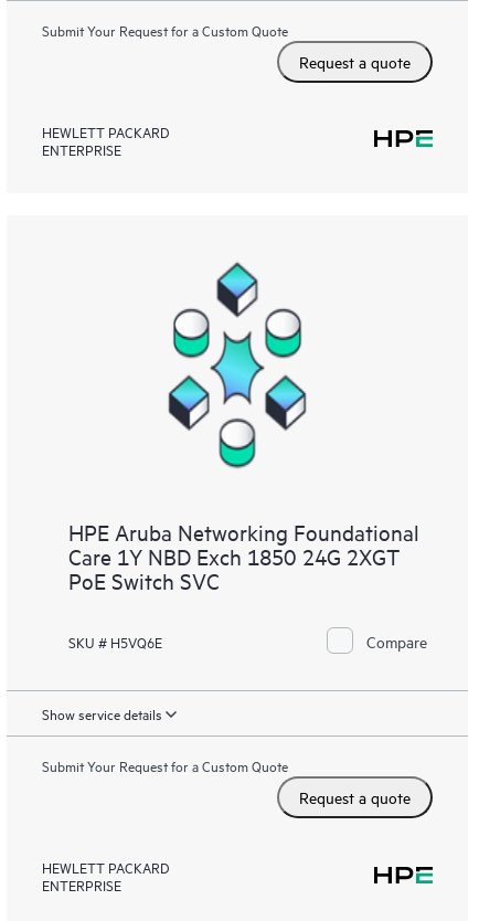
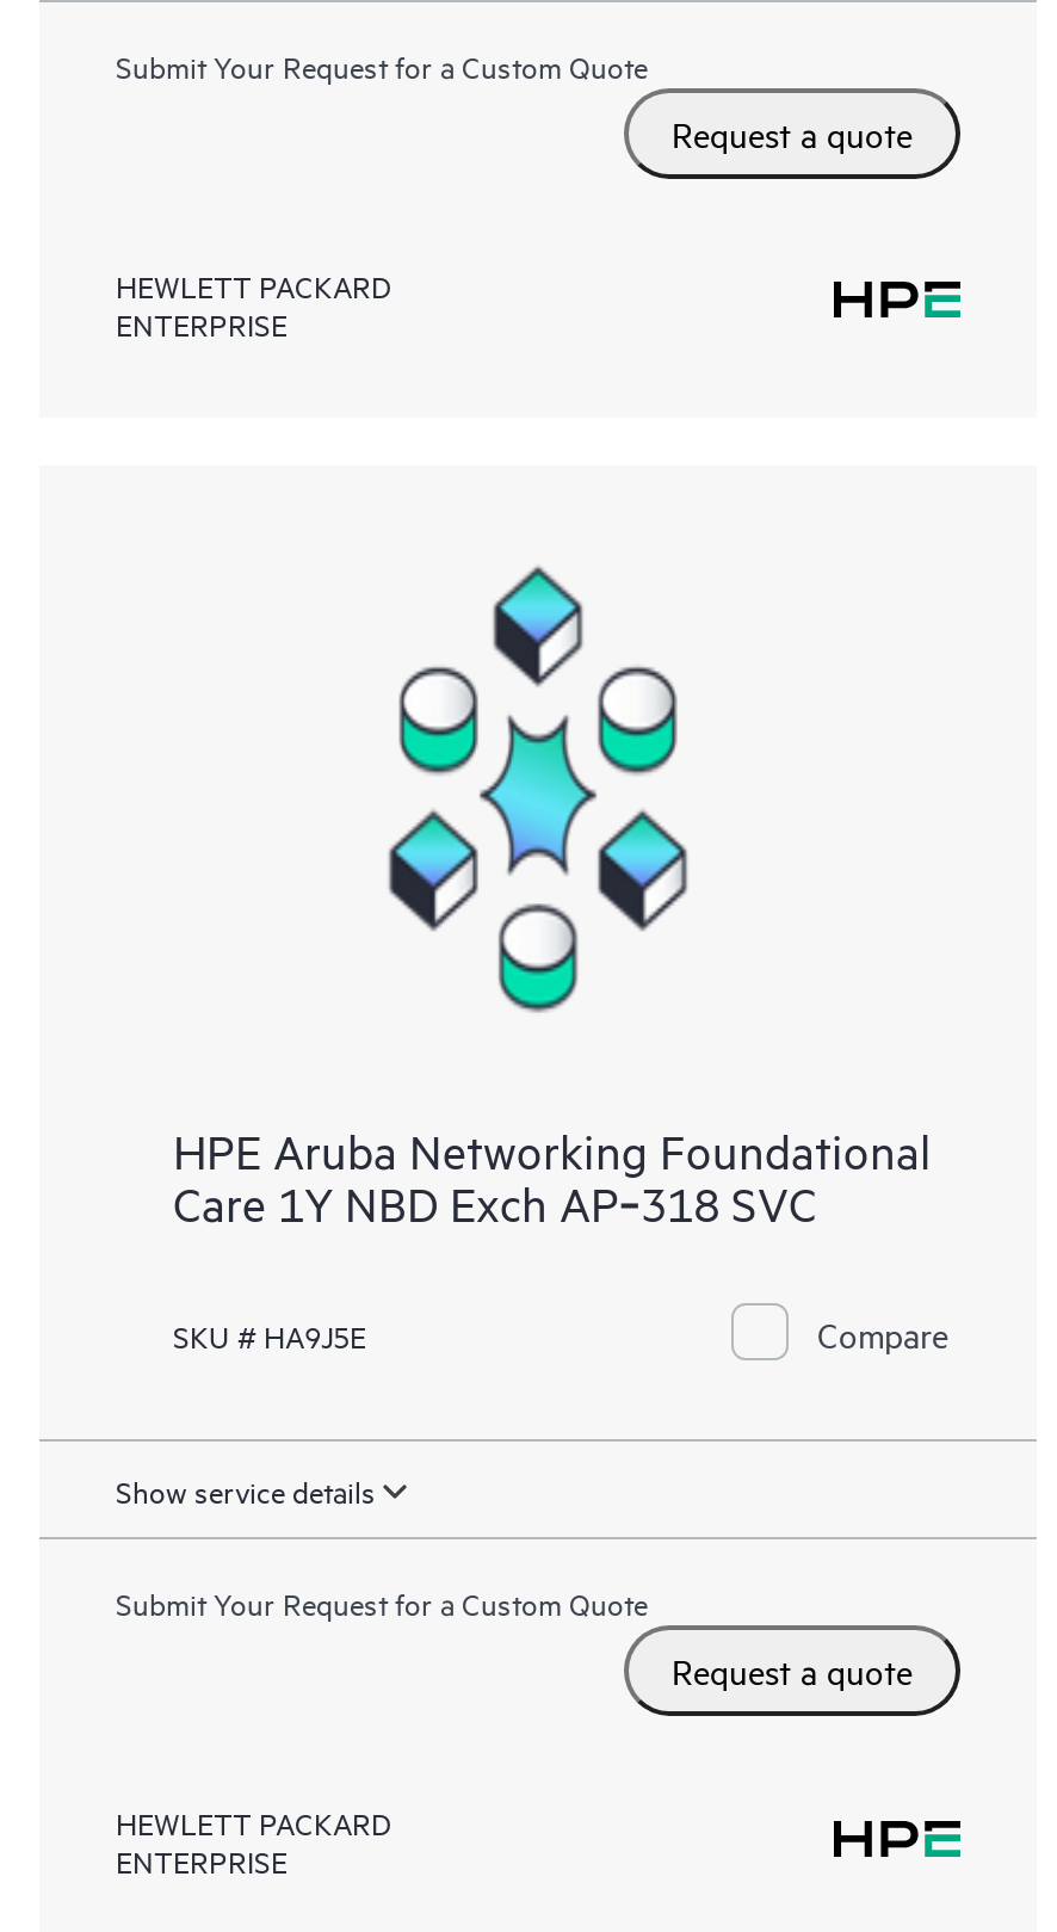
- Care 1Y NBD Exch 1850 24G 2XGT
- PoE Switch SVC
+ Care 1Y NBD Exch AP‑318 SVC

- SKU # H5VQ6E
+ SKU # HA9J5E
